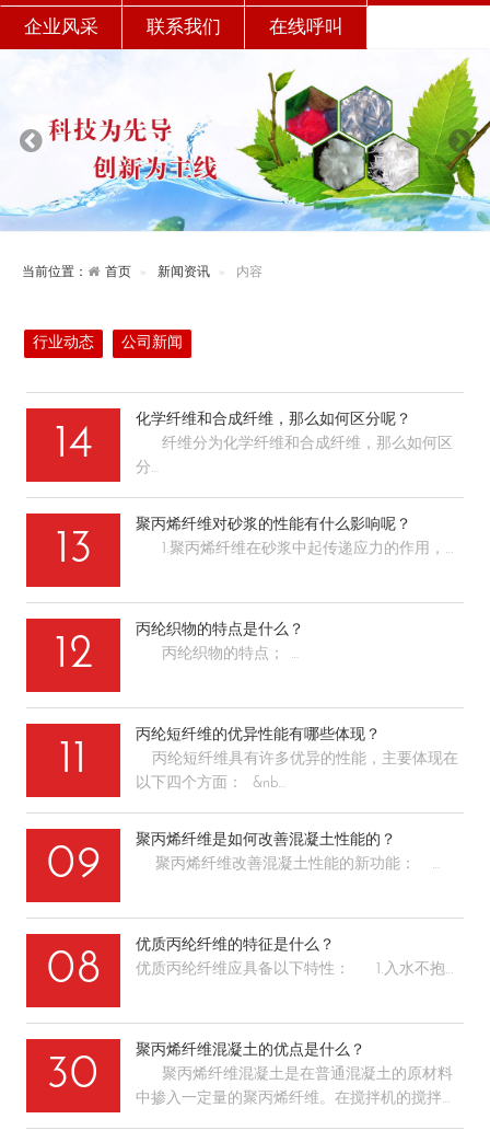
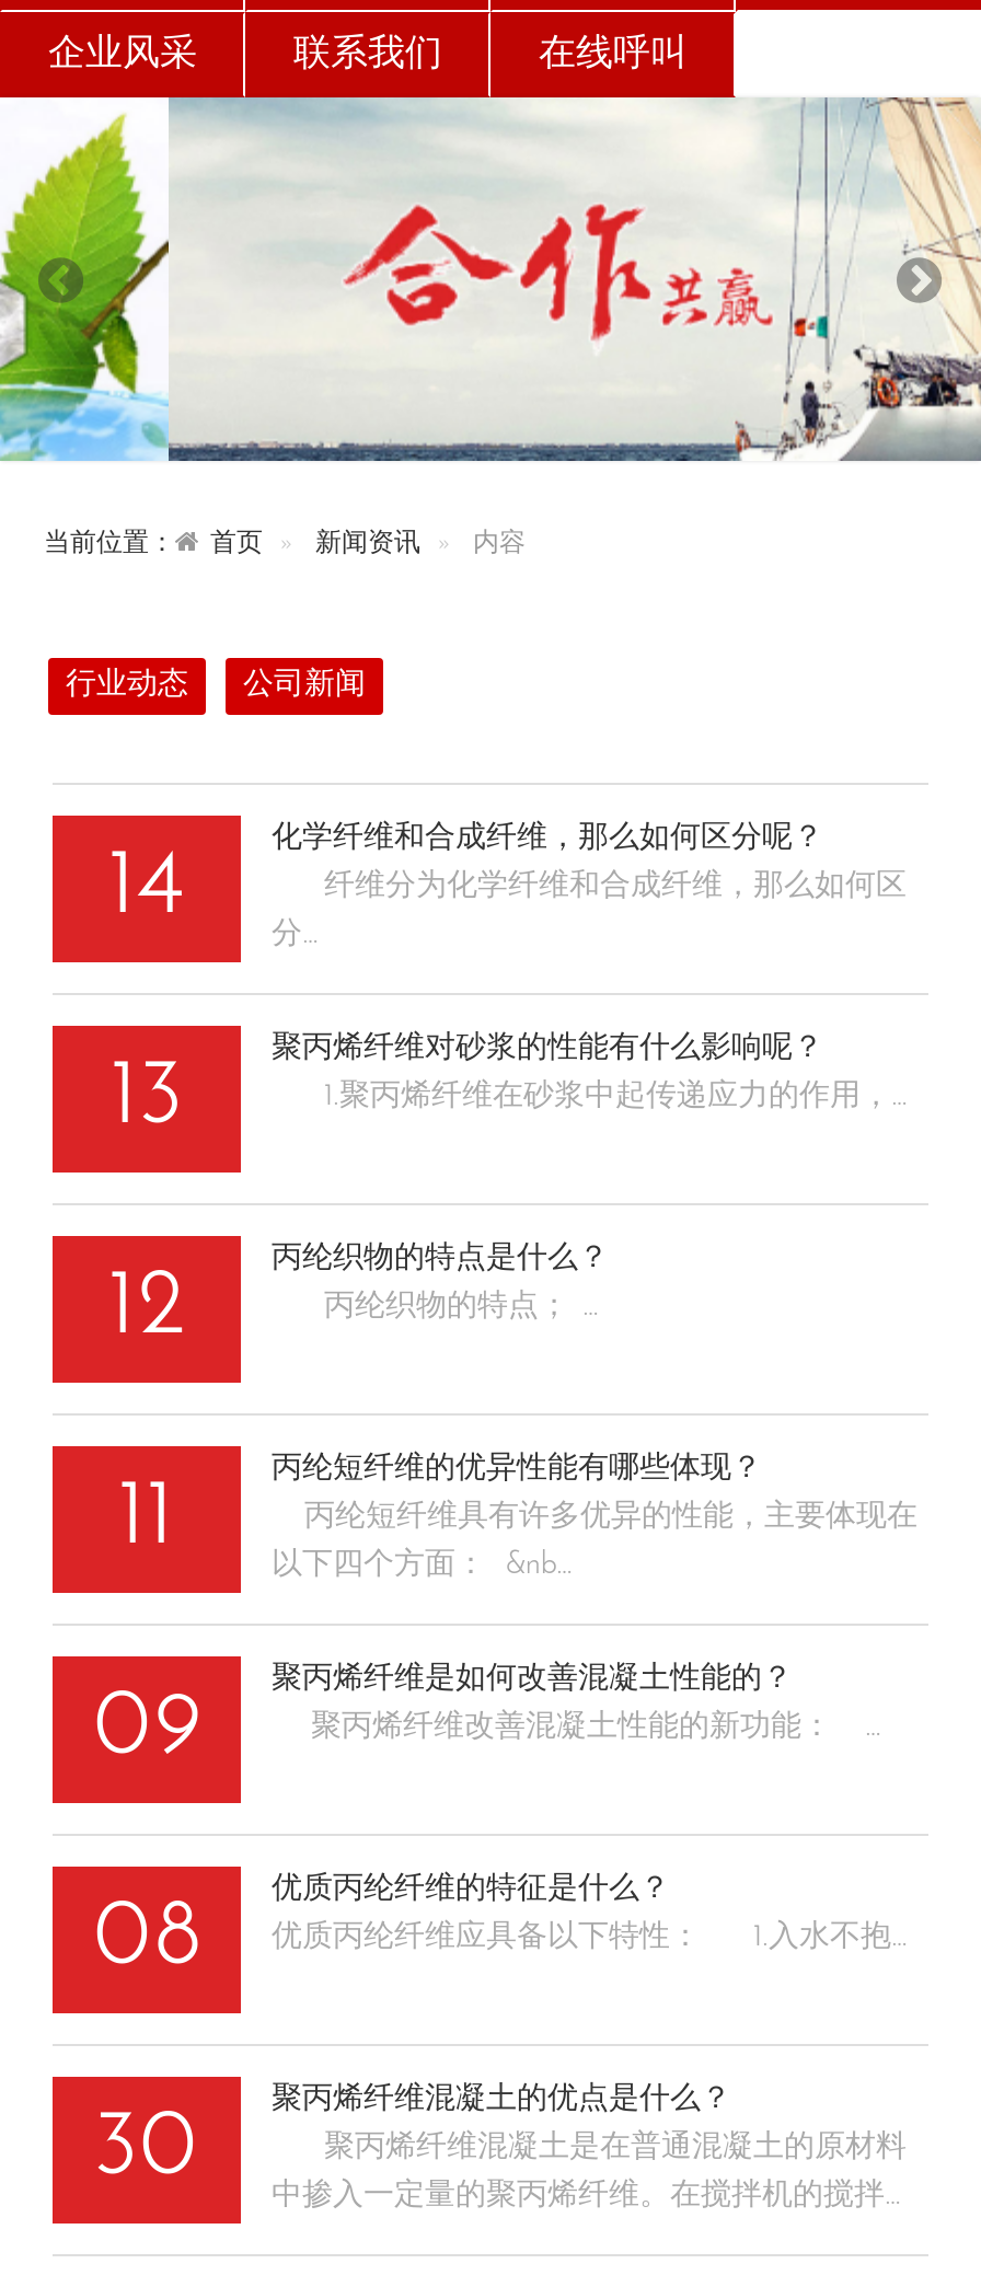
- [image]
+ [image]
